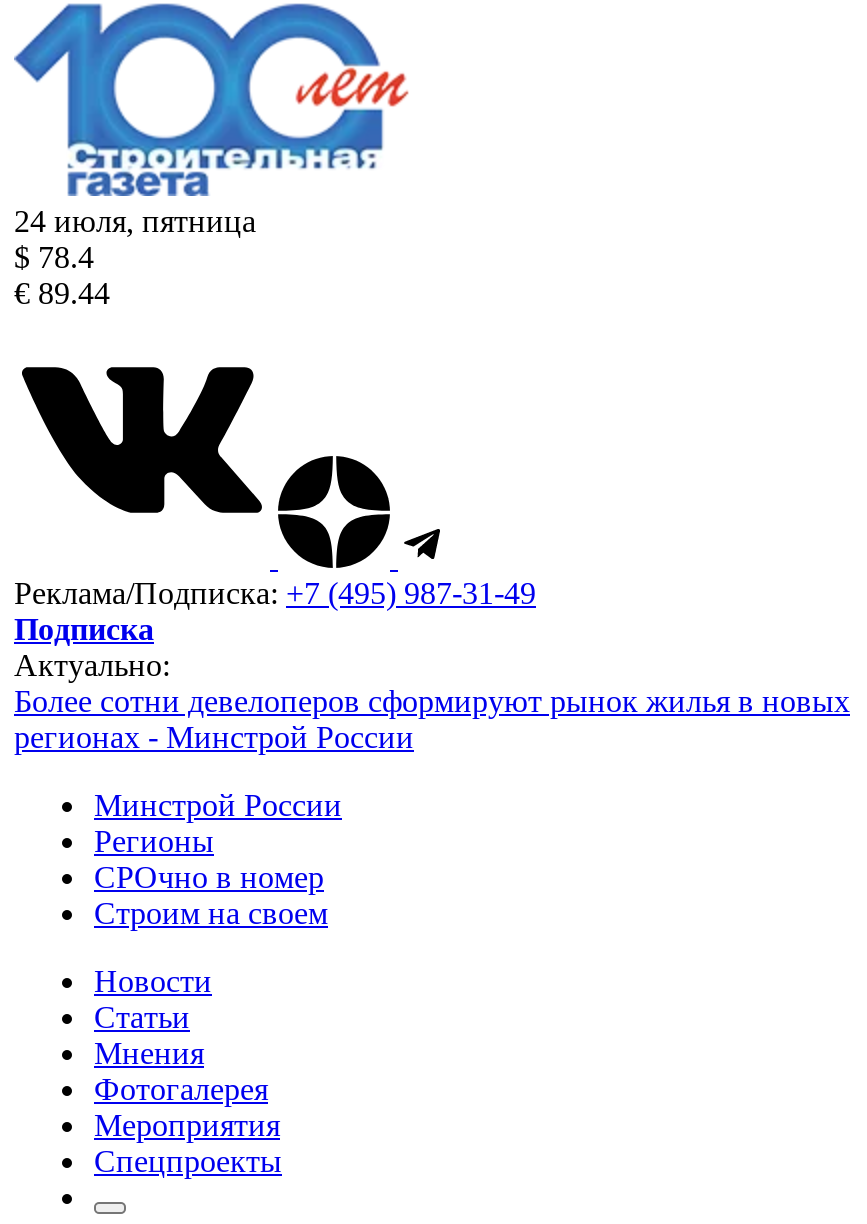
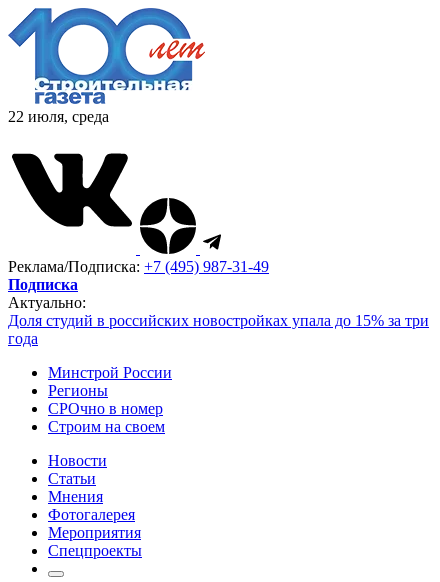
- 24 июля, пятница
- $ 78.4
- € 89.44
+ 22 июля, среда

- Более сотни девелоперов сформируют рынок жилья в новых
- регионах - Минстрой России
+ Доля студий в российских новостройках упала до 15% за три
+ года
